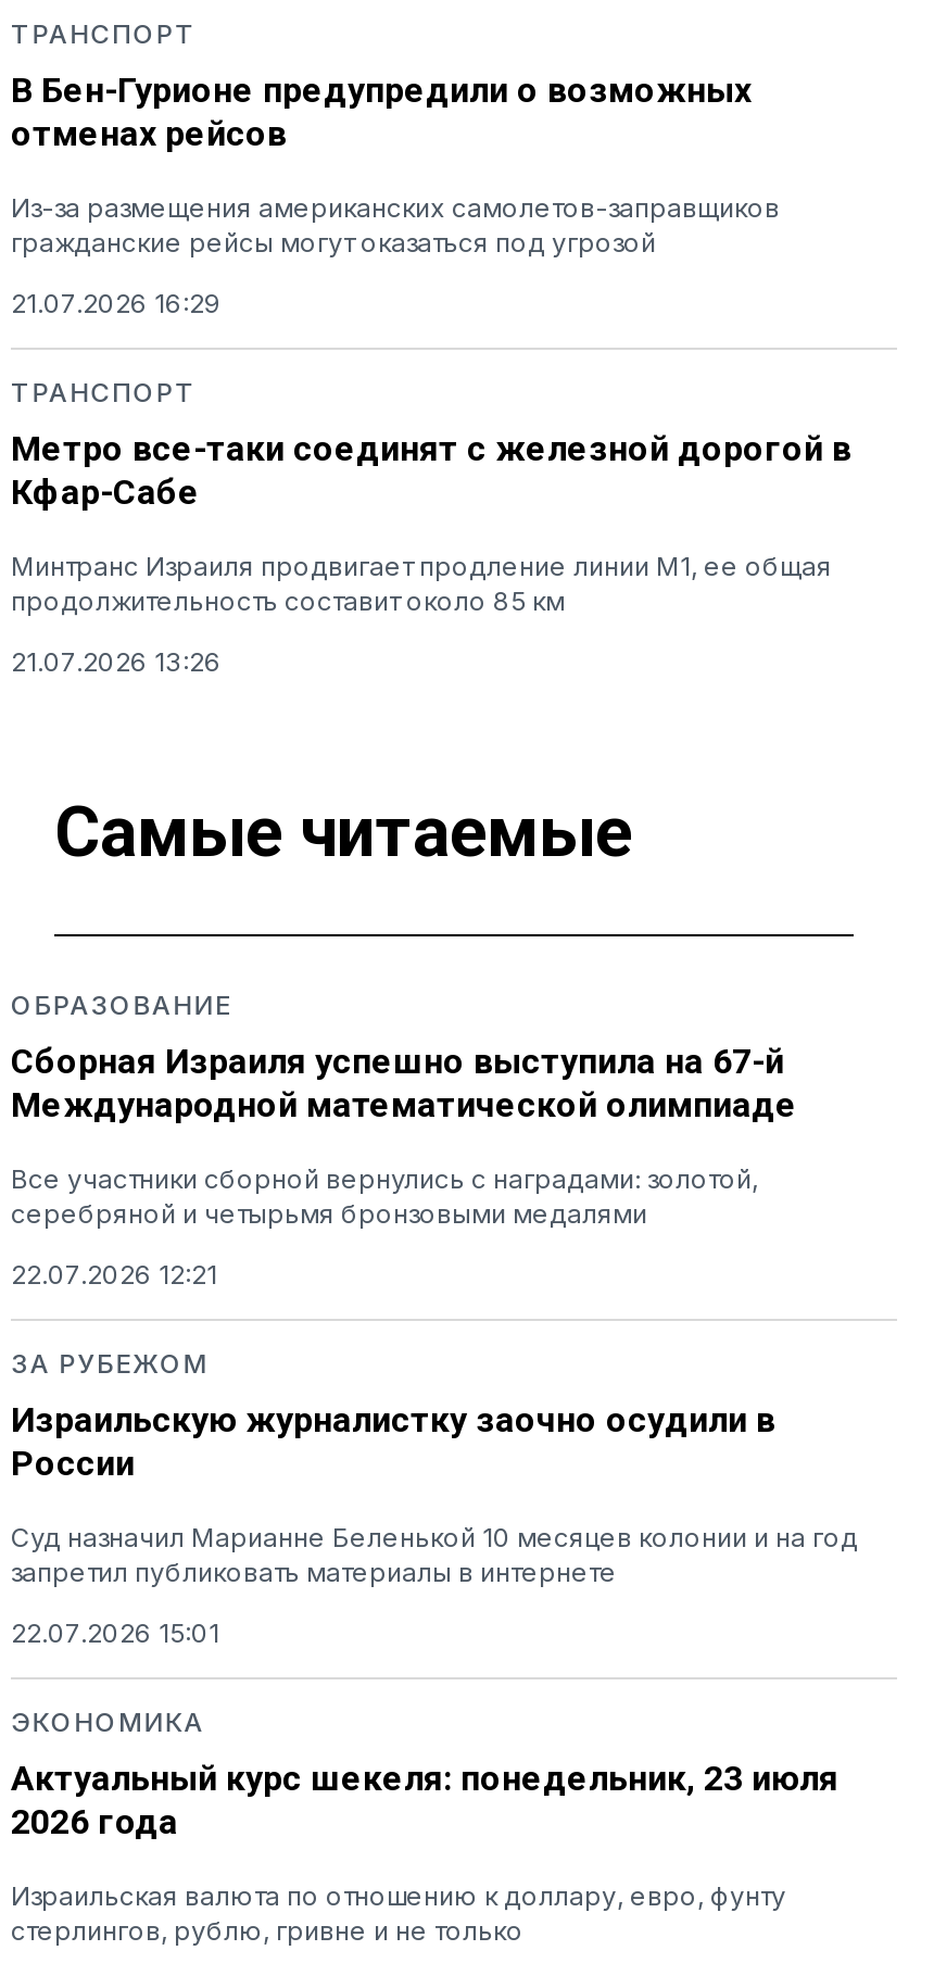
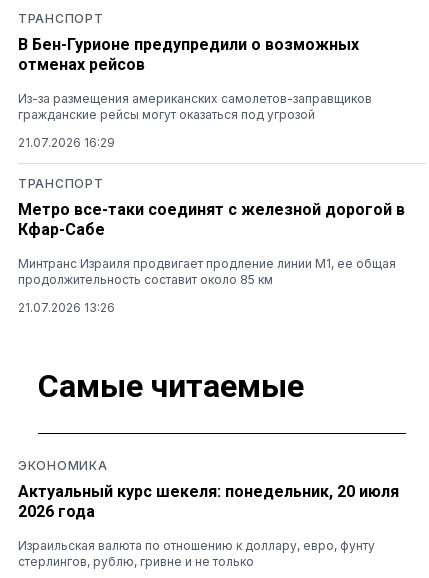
- ОБРАЗОВАНИЕ
- Сборная Израиля успешно выступила на 67-й
- Международной математической олимпиаде
- Все участники сборной вернулись с наградами: золотой,
- серебряной и четырьмя бронзовыми медалями
- 22.07.2026 12:21
- ЗА РУБЕЖОМ
- Израильскую журналистку заочно осудили в
- России
- Суд назначил Марианне Беленькой 10 месяцев колонии и на год
- запретил публиковать материалы в интернете
- 22.07.2026 15:01

- Актуальный курс шекеля: понедельник, 23 июля
+ Актуальный курс шекеля: понедельник, 20 июля
